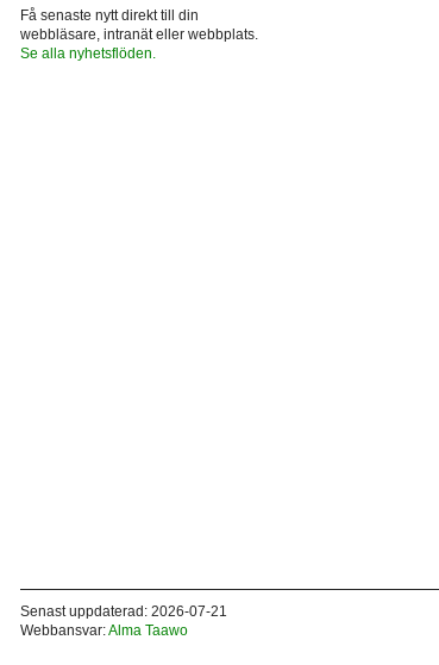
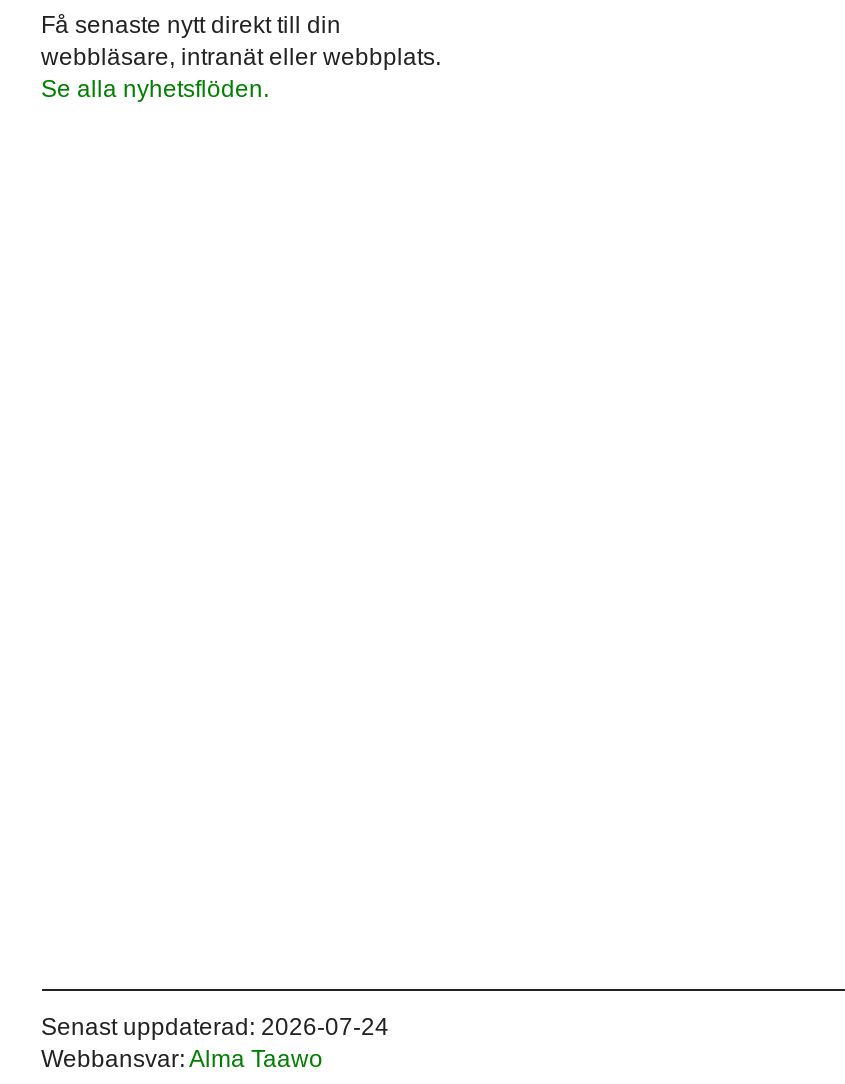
- Senast uppdaterad: 2026-07-21
+ Senast uppdaterad: 2026-07-24
